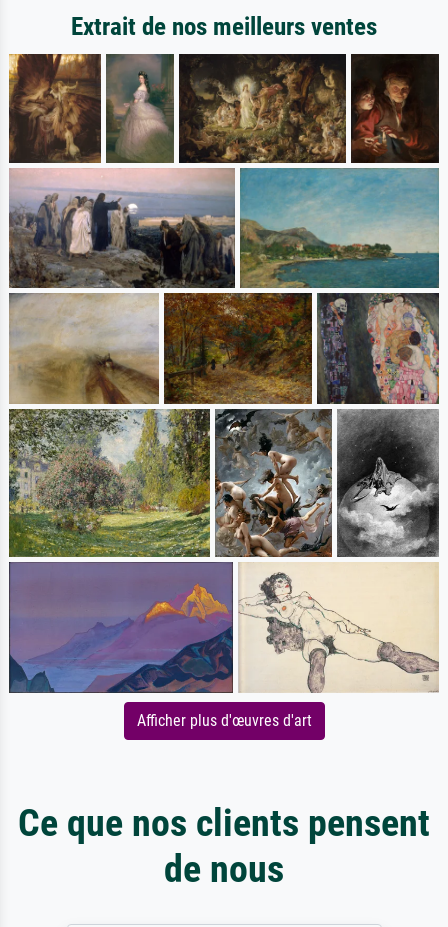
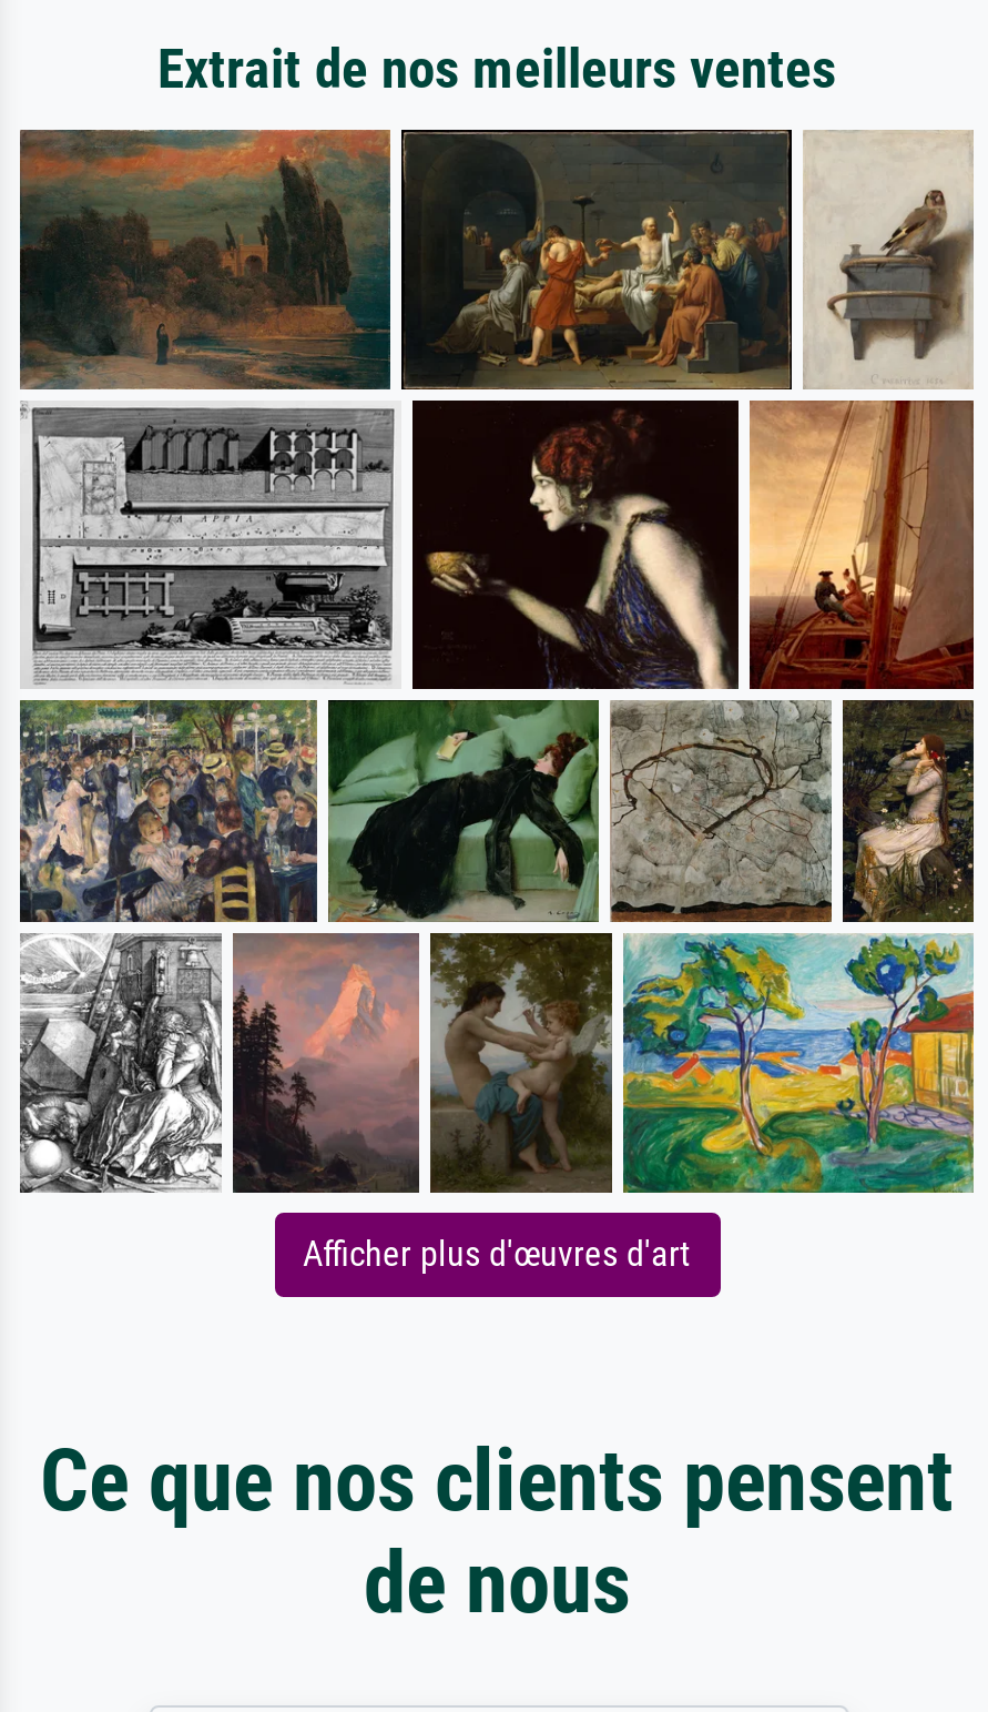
- [image]
+ [image]
